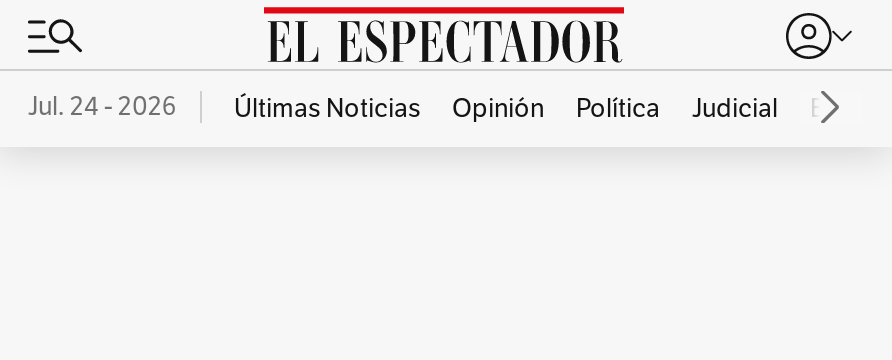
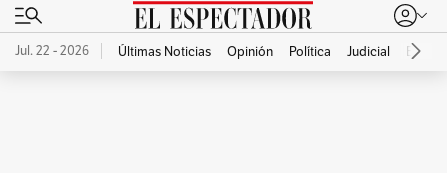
- Jul. 24 - 2026
+ Jul. 22 - 2026
